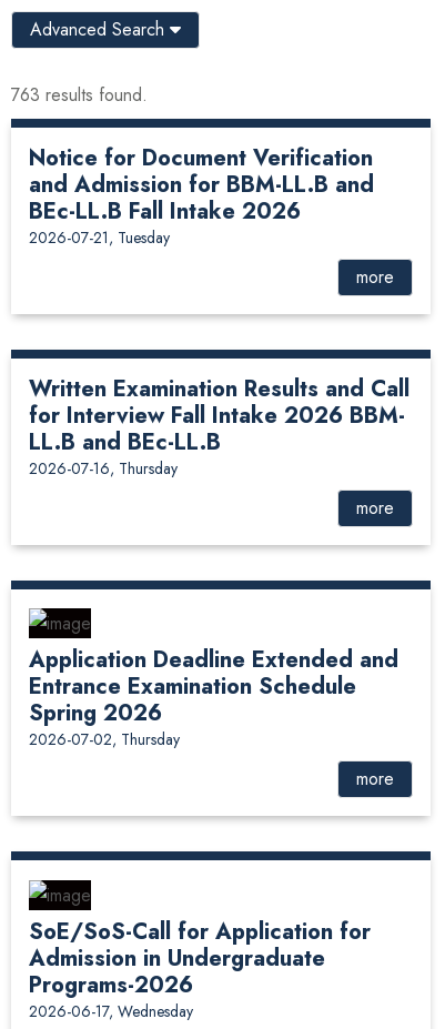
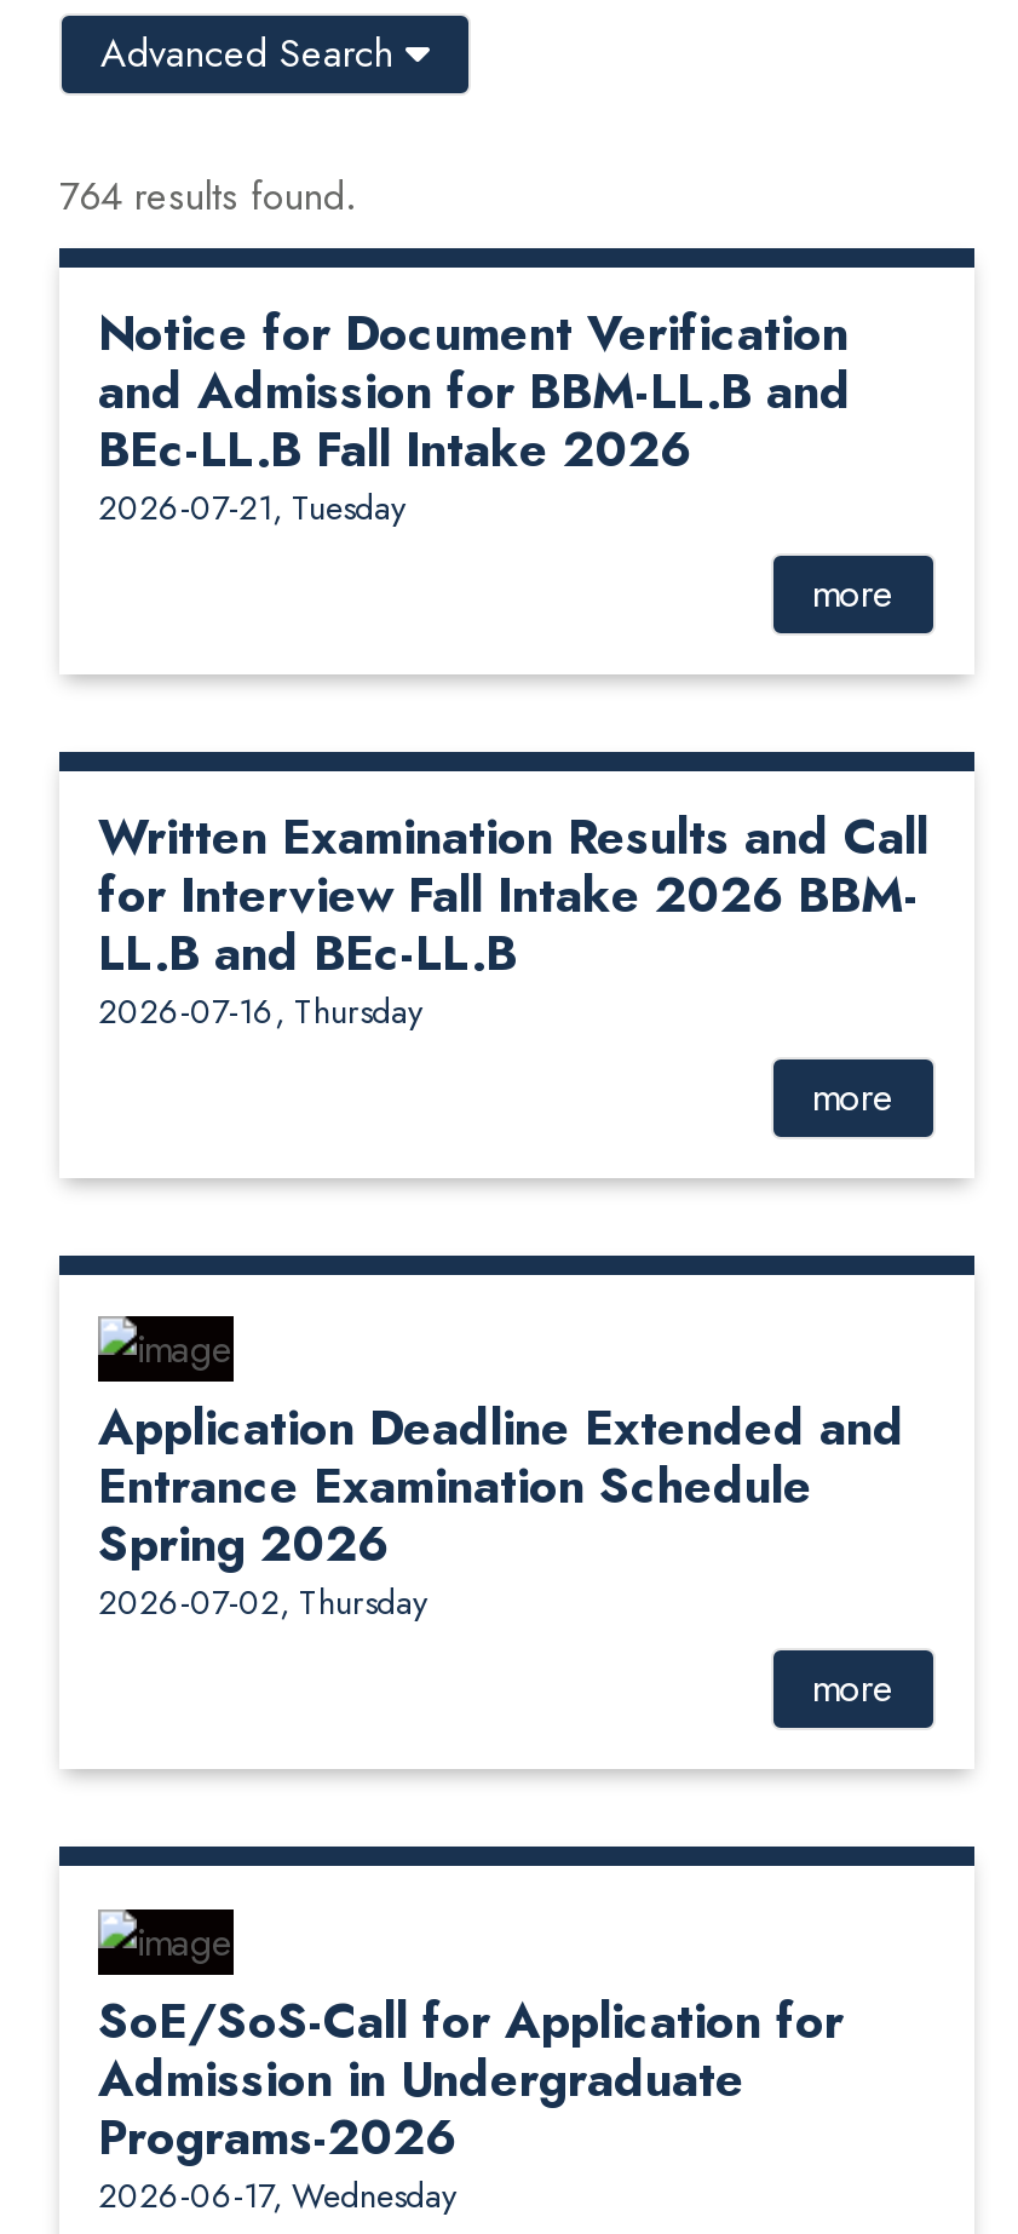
- 763 results found.
+ 764 results found.
